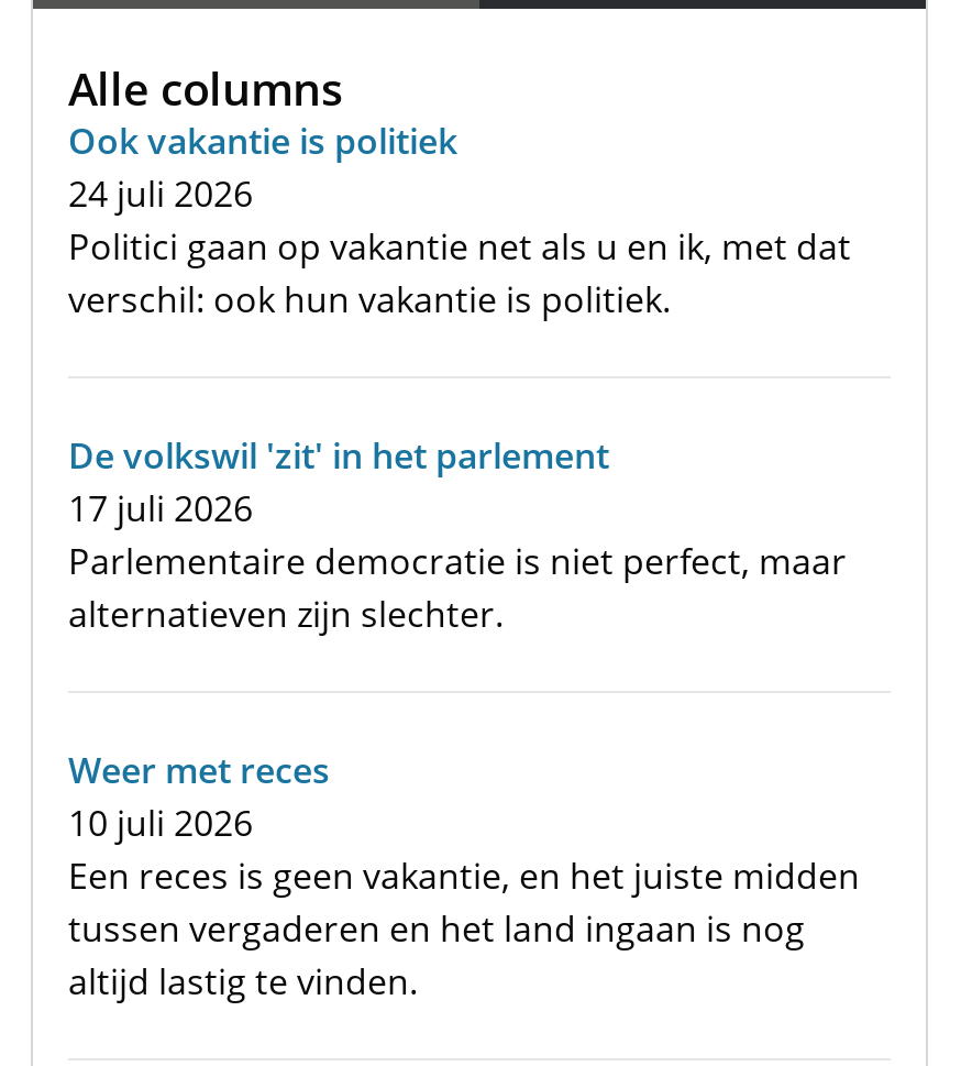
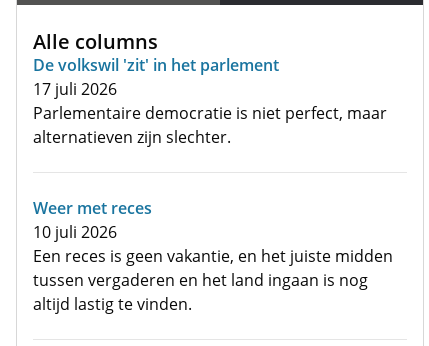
- Ook vakantie is politiek
- 24 juli 2026
- Politici gaan op vakantie net als u en ik, met dat
- verschil: ook hun vakantie is politiek.
